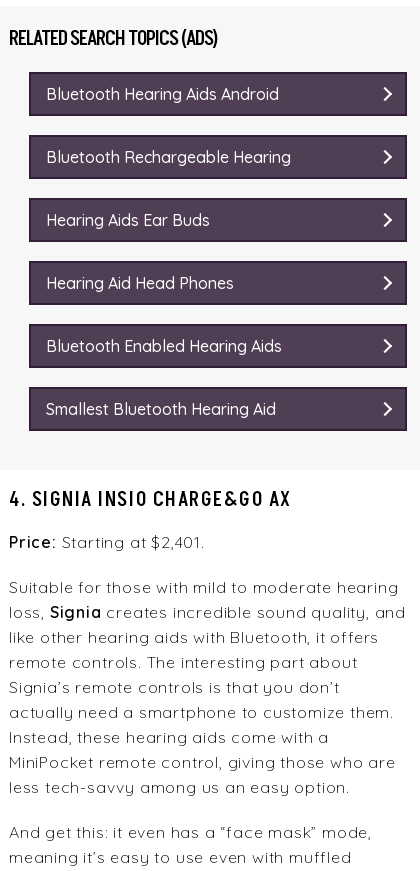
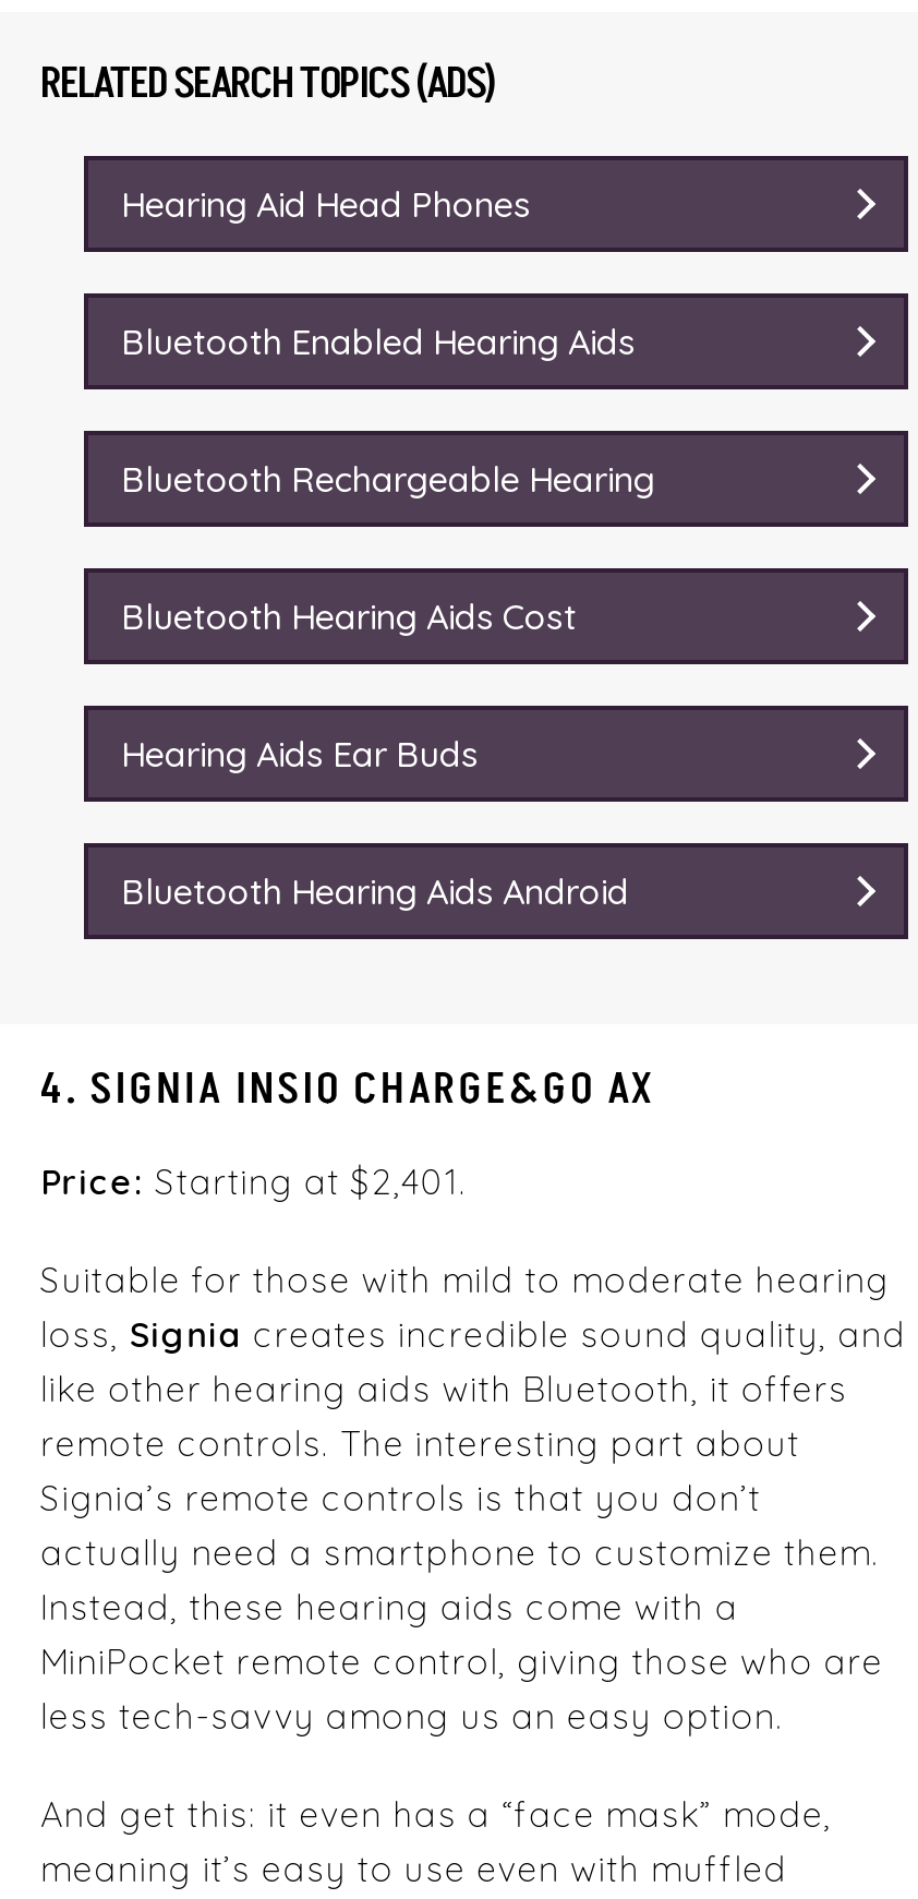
moved down: Bluetooth Hearing Aids Android | Bluetooth Rechargeable Hearing | Hearing Aids Ear Buds

moved up: Hearing Aid Head Phones | Bluetooth Enabled Hearing Aids

- Smallest Bluetooth Hearing Aid
+ Bluetooth Hearing Aids Cost
